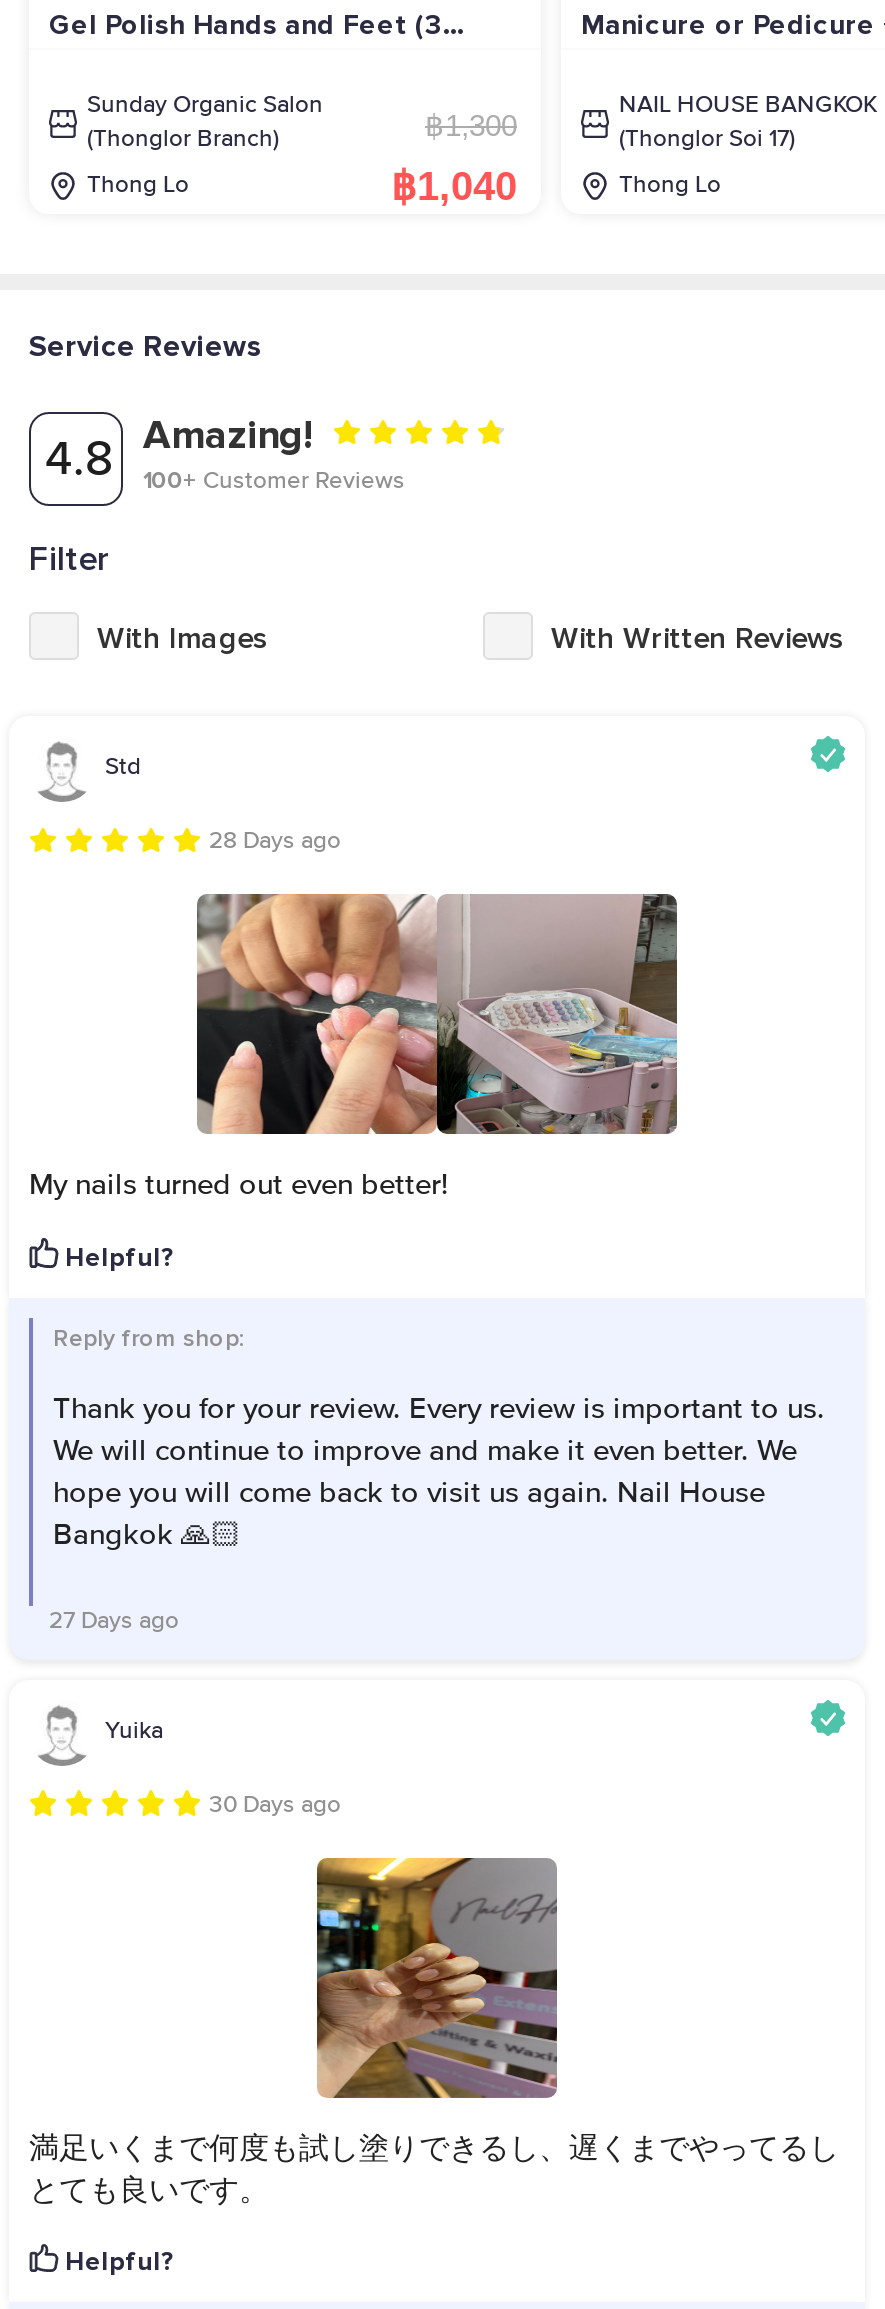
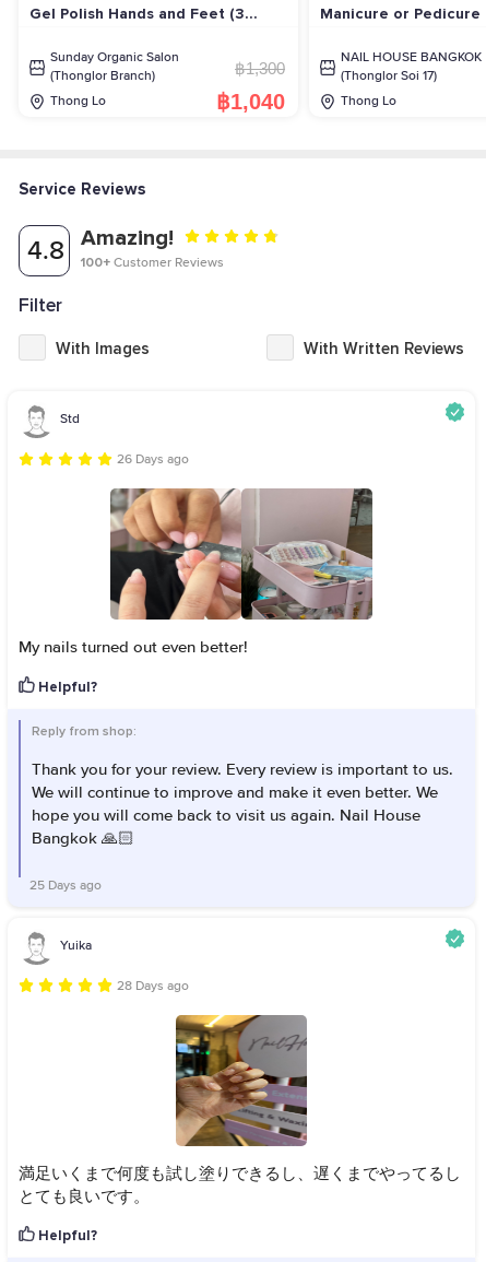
- 28 Days ago
+ 26 Days ago

- 27 Days ago
+ 25 Days ago

- 30 Days ago
+ 28 Days ago
